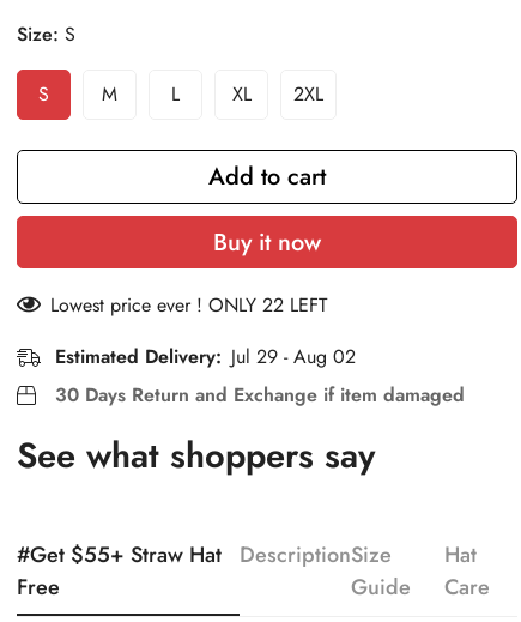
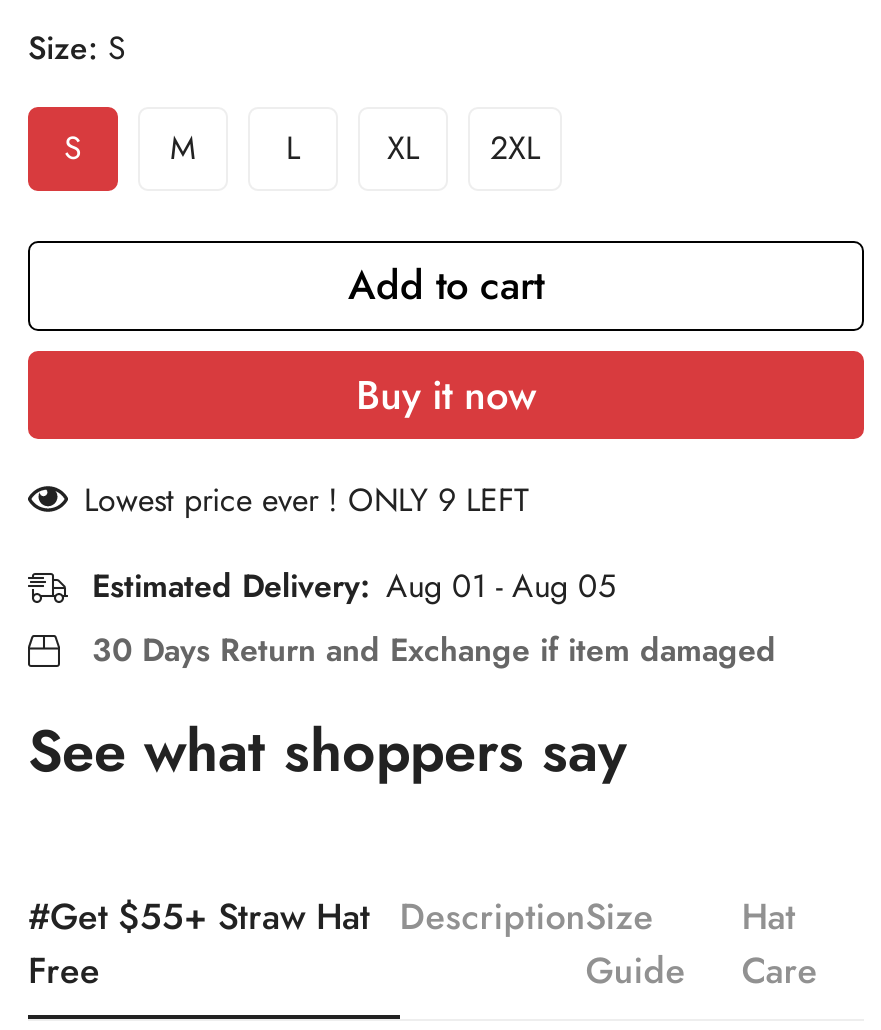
- Lowest price ever ! ONLY 22 LEFT
+ Lowest price ever ! ONLY 9 LEFT

- Estimated Delivery: Jul 29 - Aug 02
+ Estimated Delivery: Aug 01 - Aug 05
